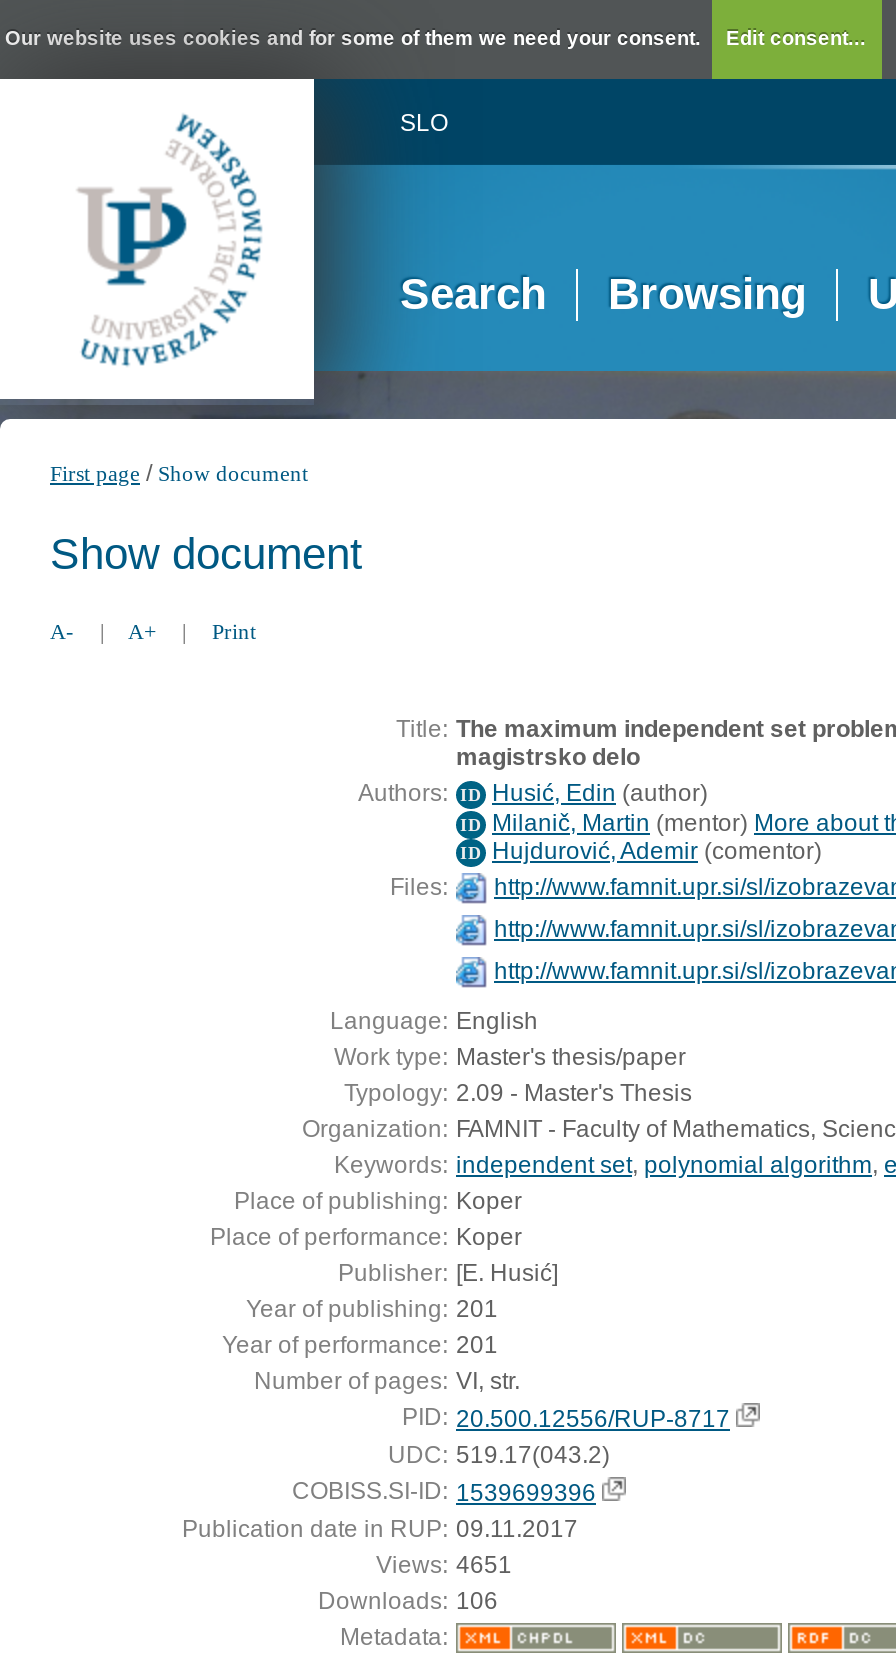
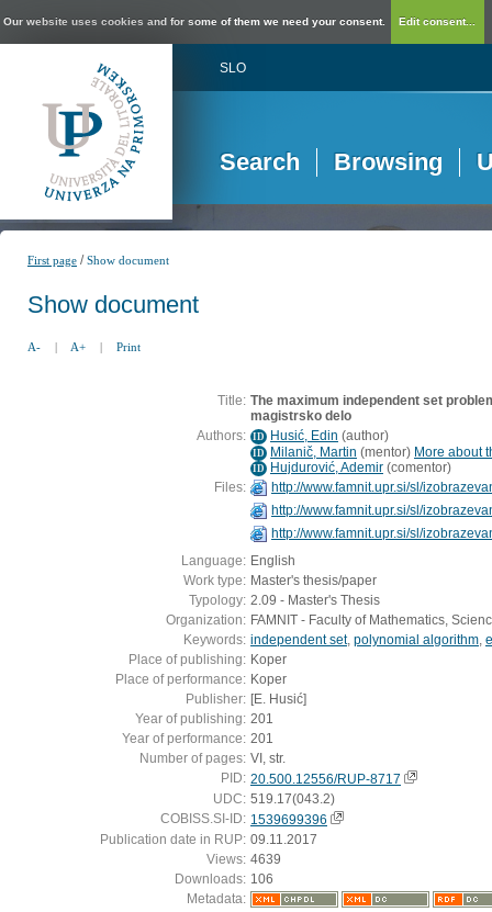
- Views: 4651
+ Views: 4639
